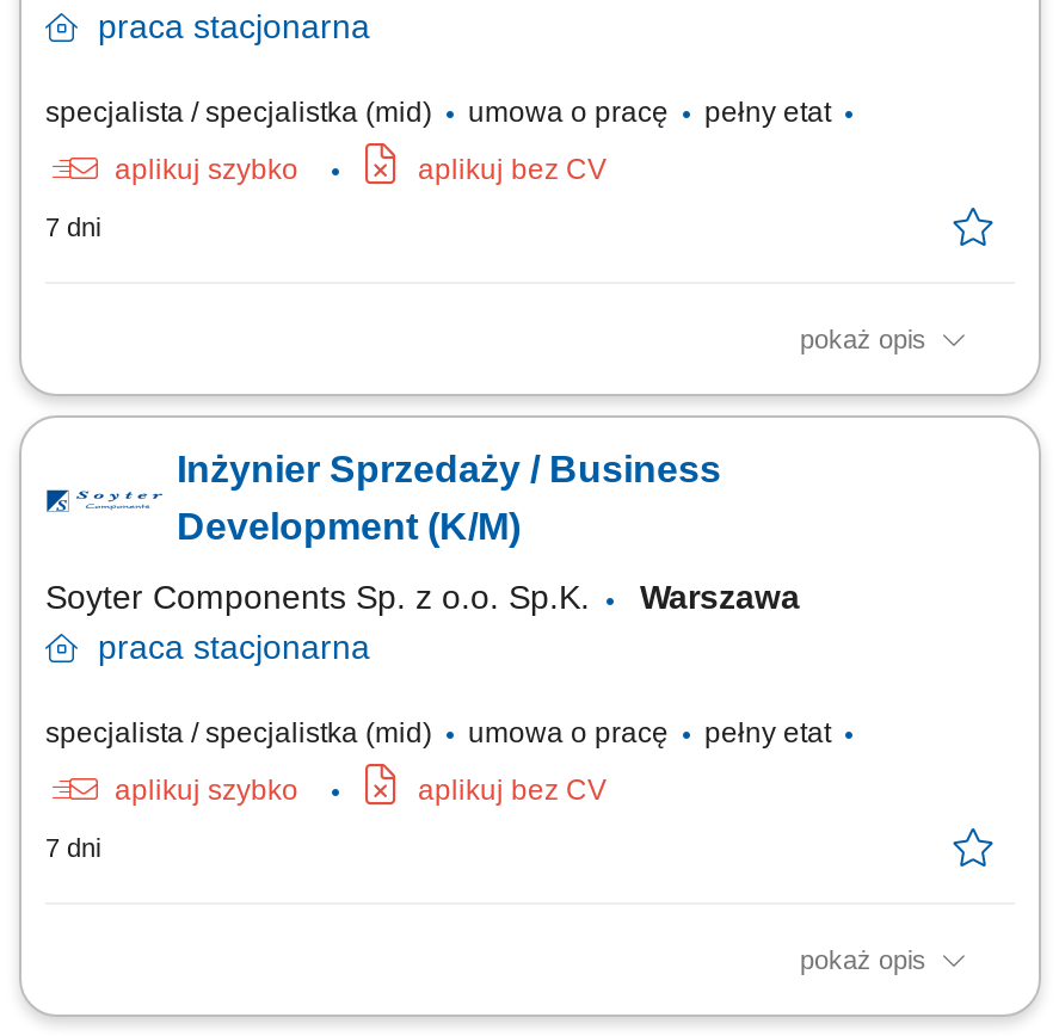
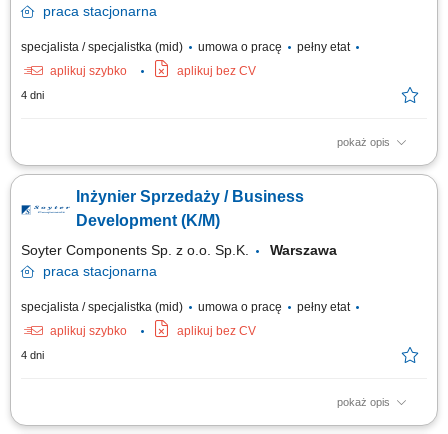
- 7 dni
+ 4 dni

- 7 dni
+ 4 dni
